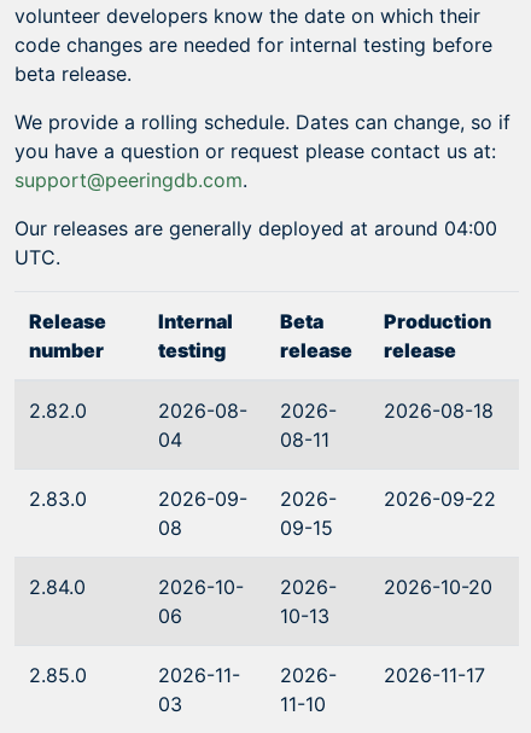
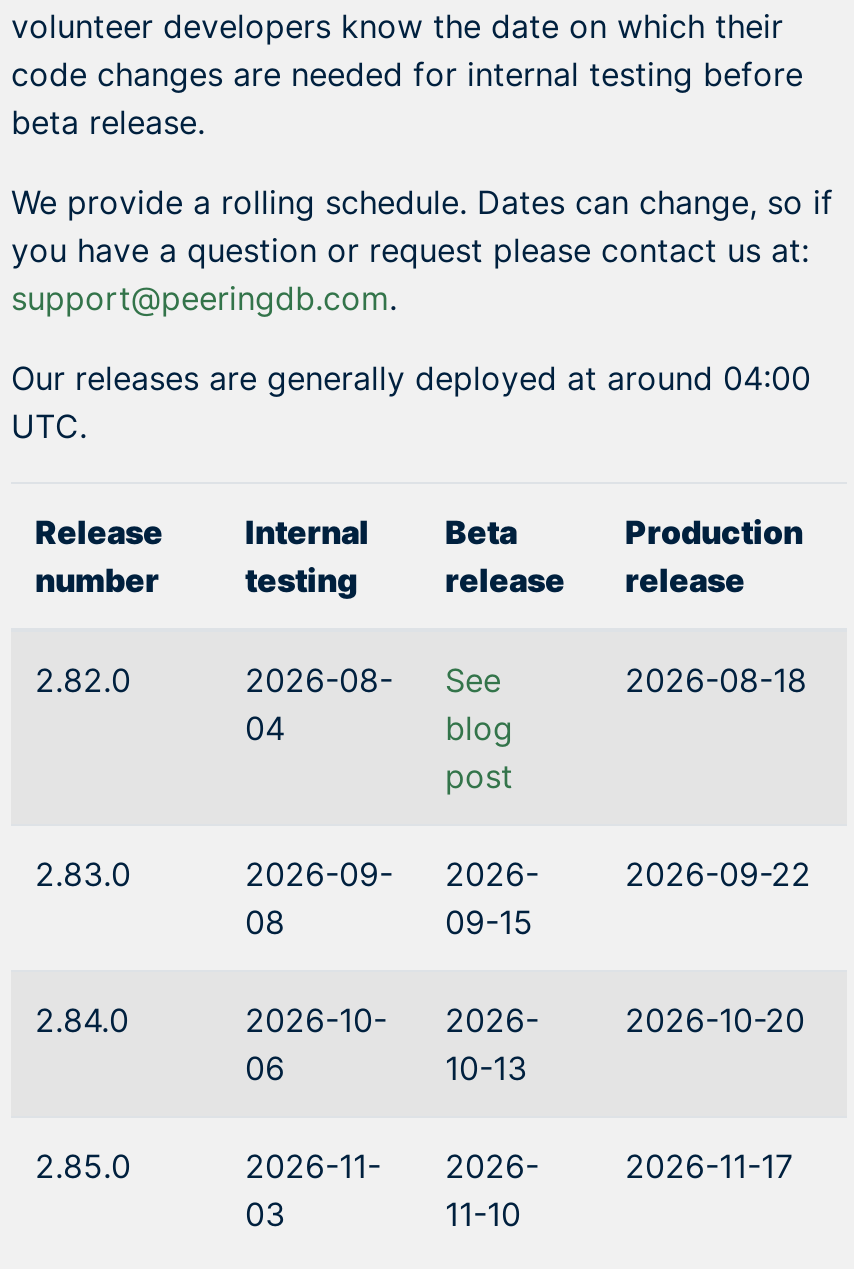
- 2026-
- 08-11
+ See
+ blog
+ post
